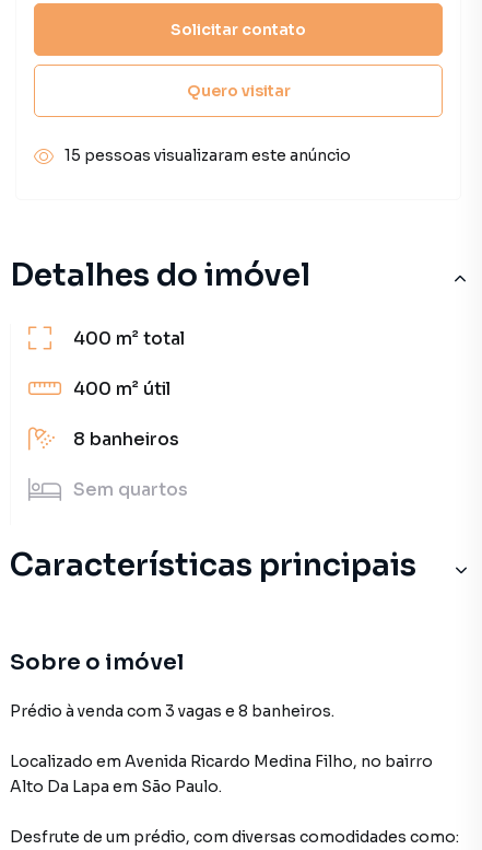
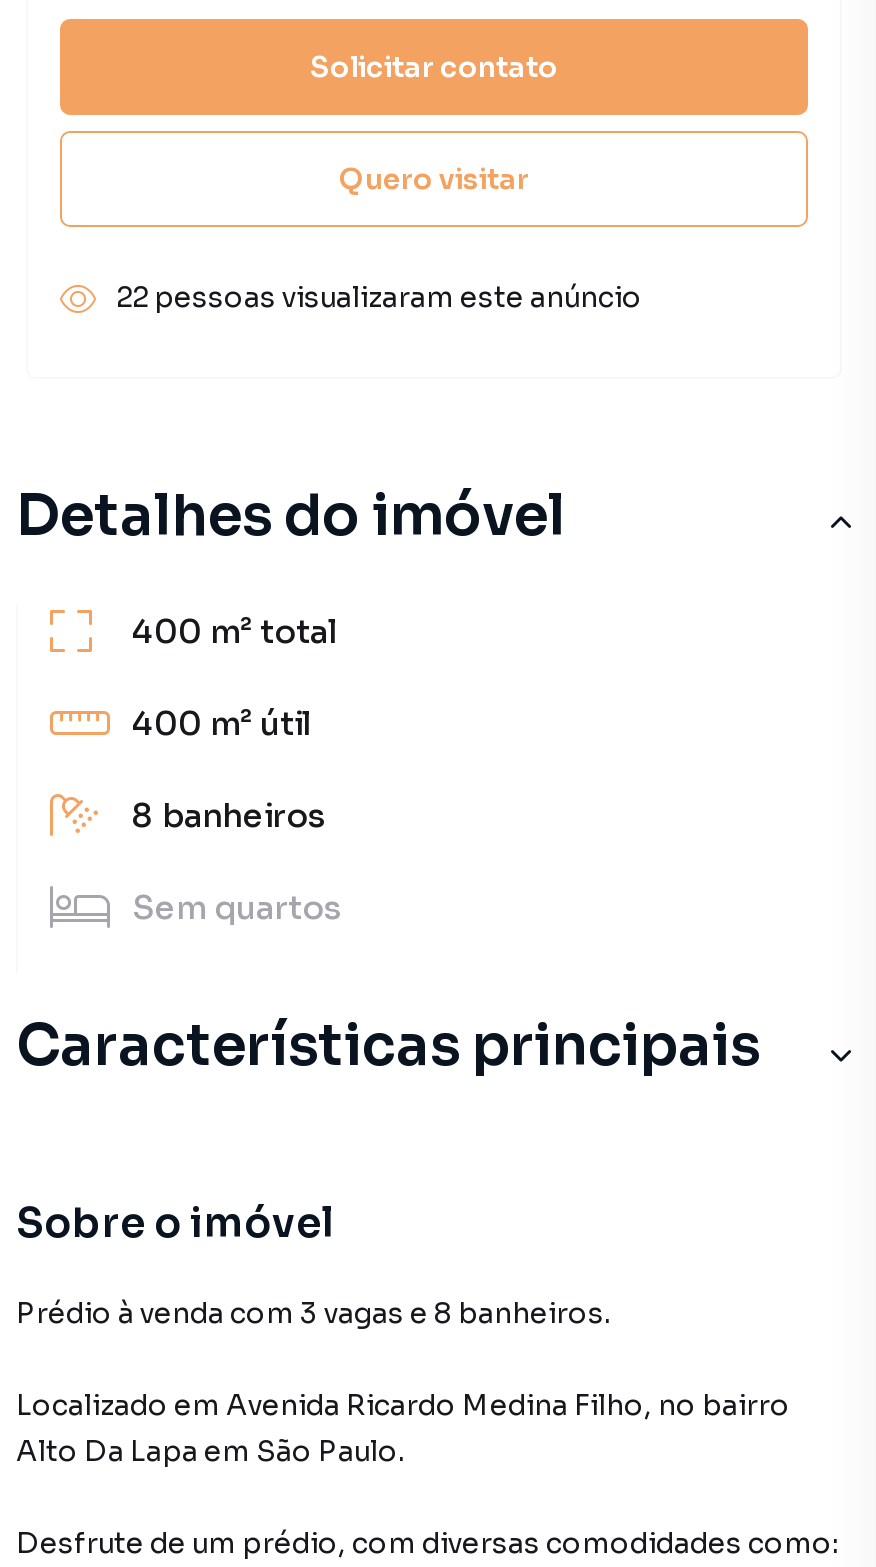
- 15 pessoas visualizaram este anúncio
+ 22 pessoas visualizaram este anúncio
